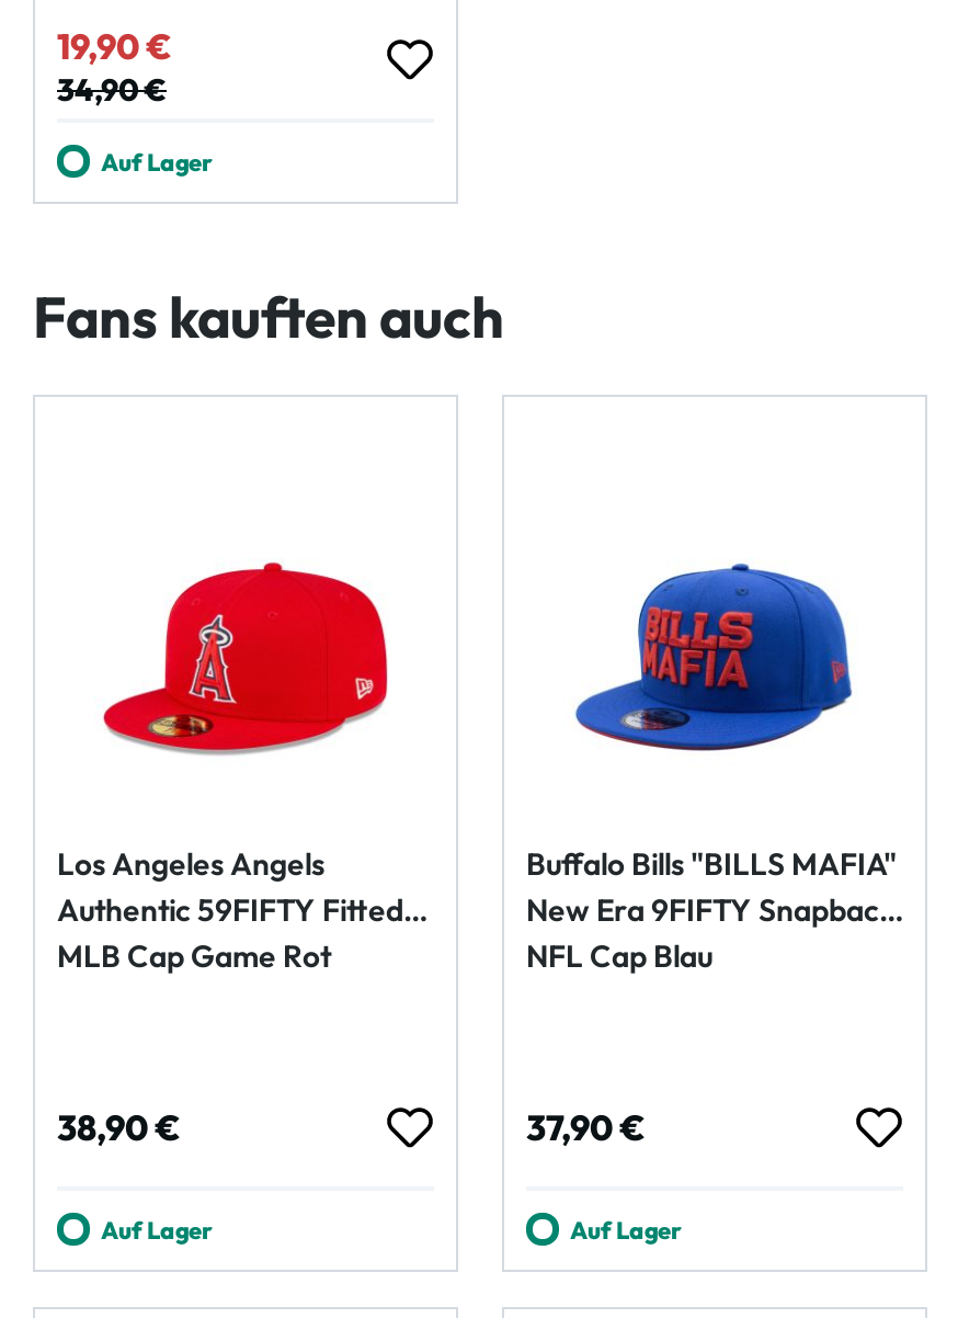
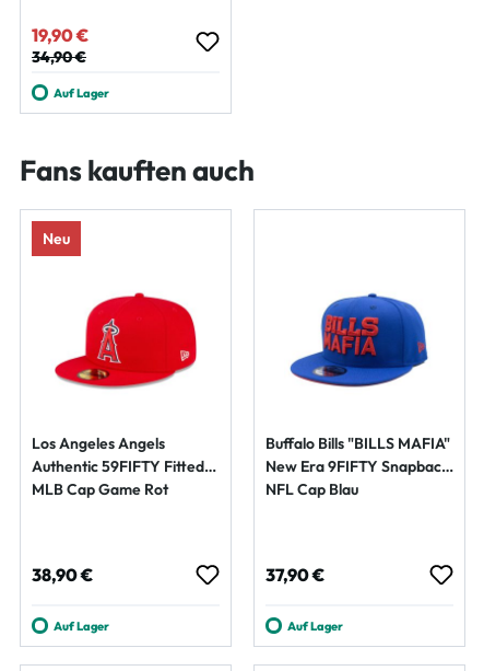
+ Neu
